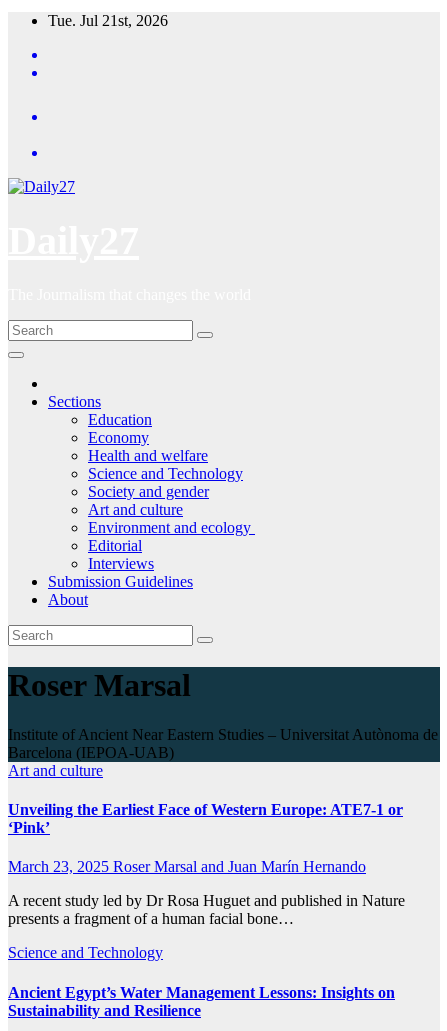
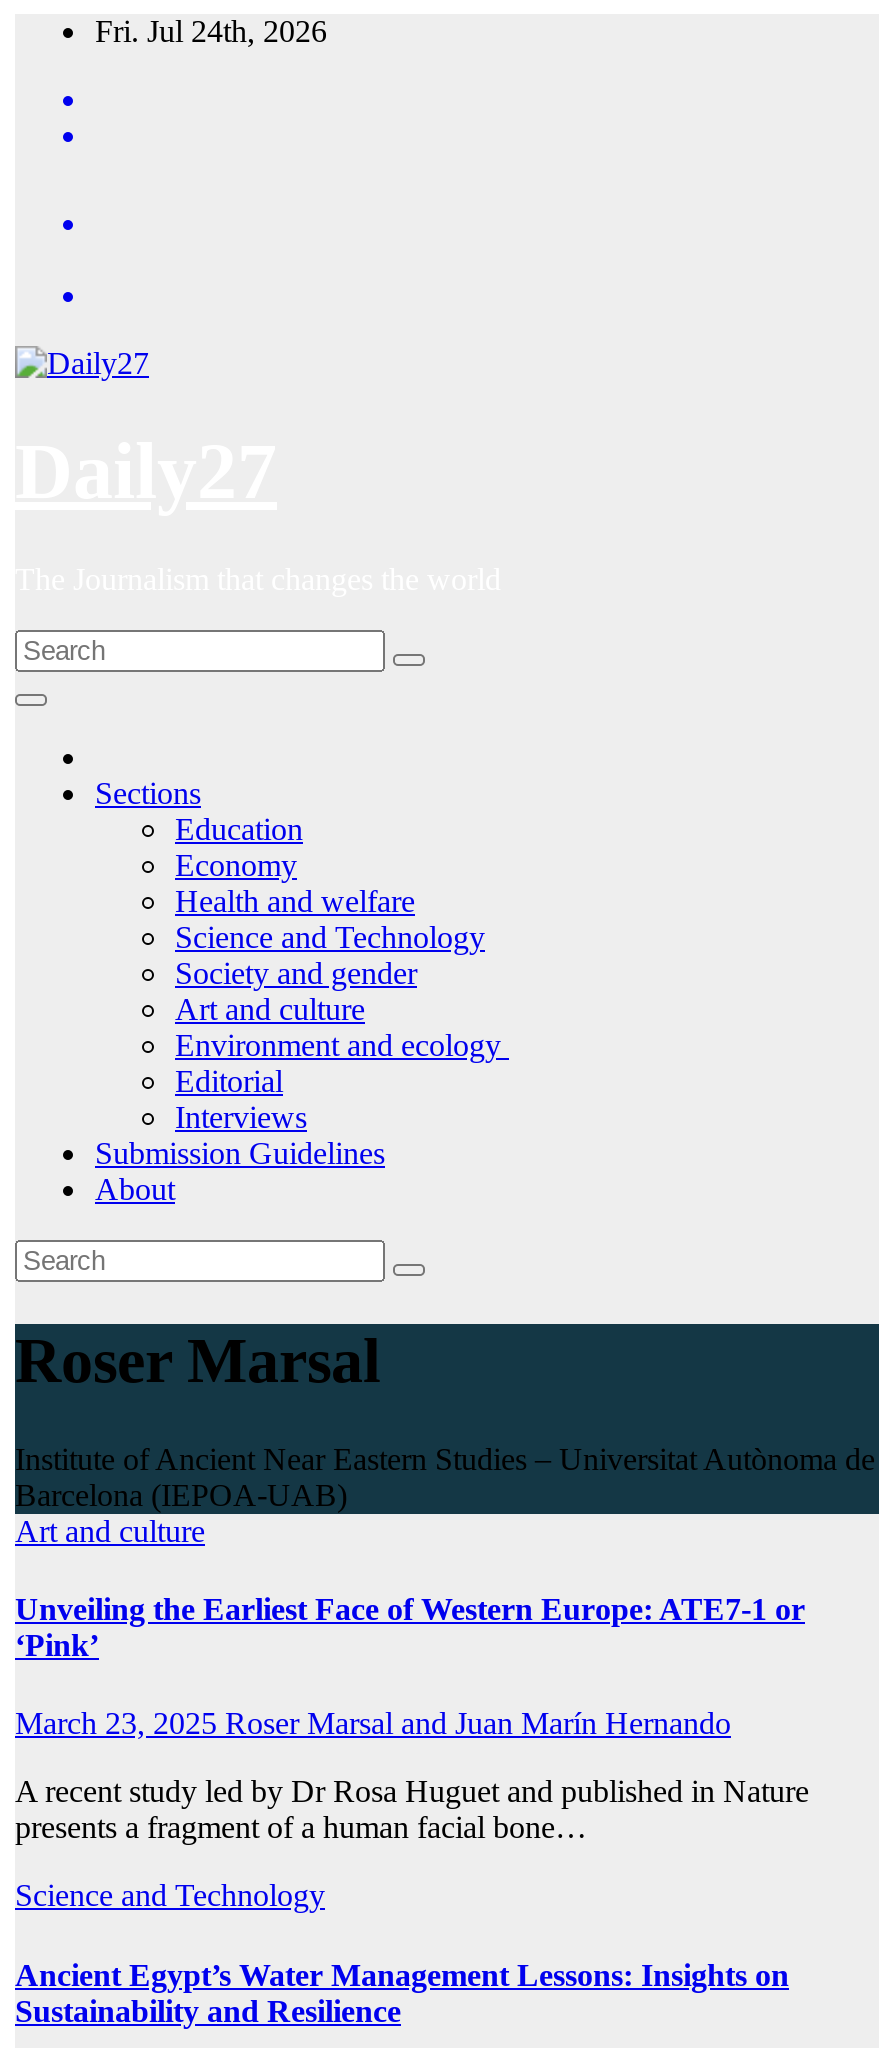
- Tue. Jul 21st, 2026
+ Fri. Jul 24th, 2026
